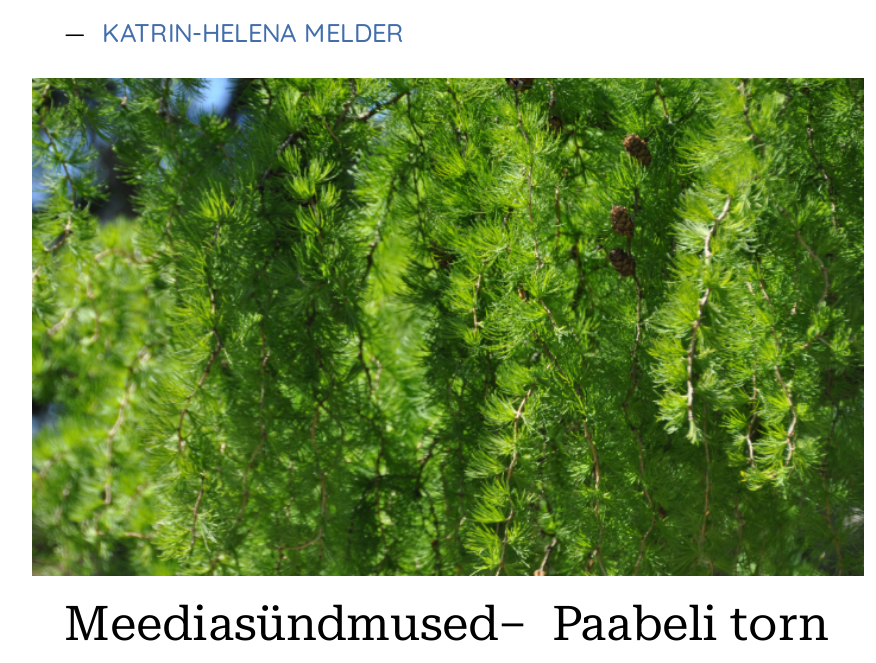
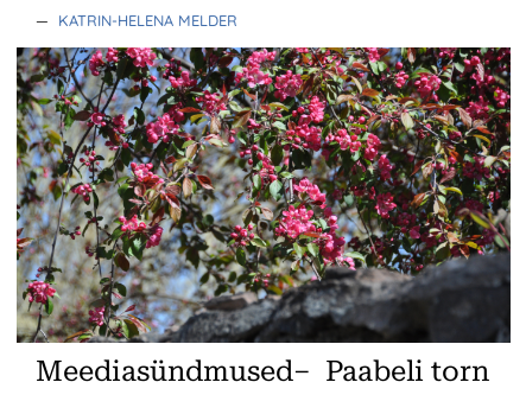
- [image]
+ [image]
